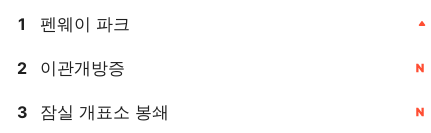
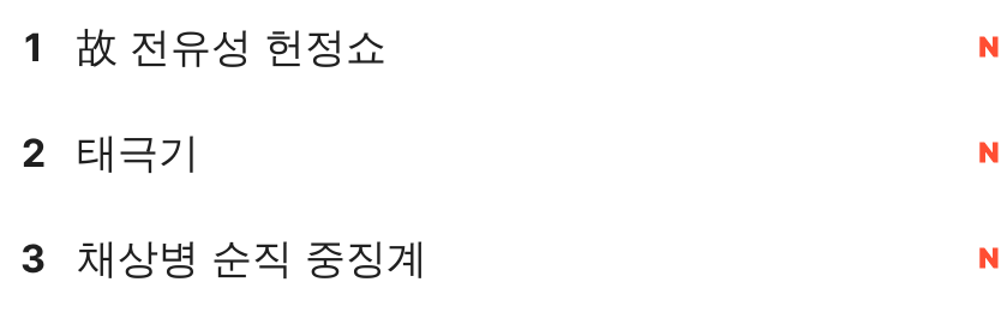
- 펜웨이 파크
+ 故 전유성 헌정쇼

- 이관개방증
+ 태극기

- 잠실 개표소 봉쇄
+ 채상병 순직 중징계
